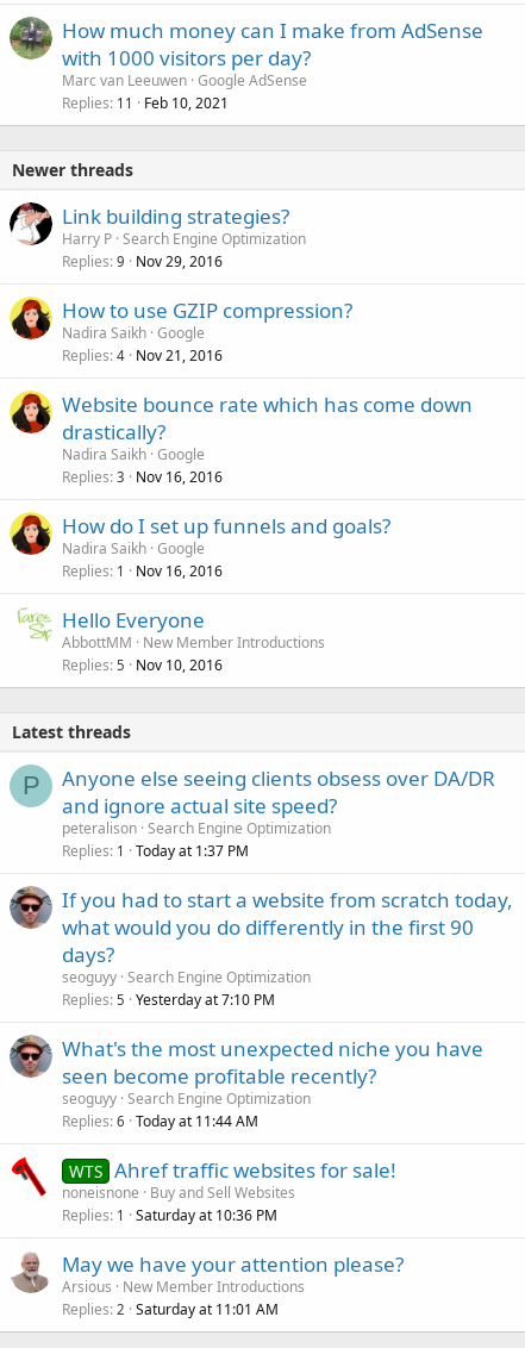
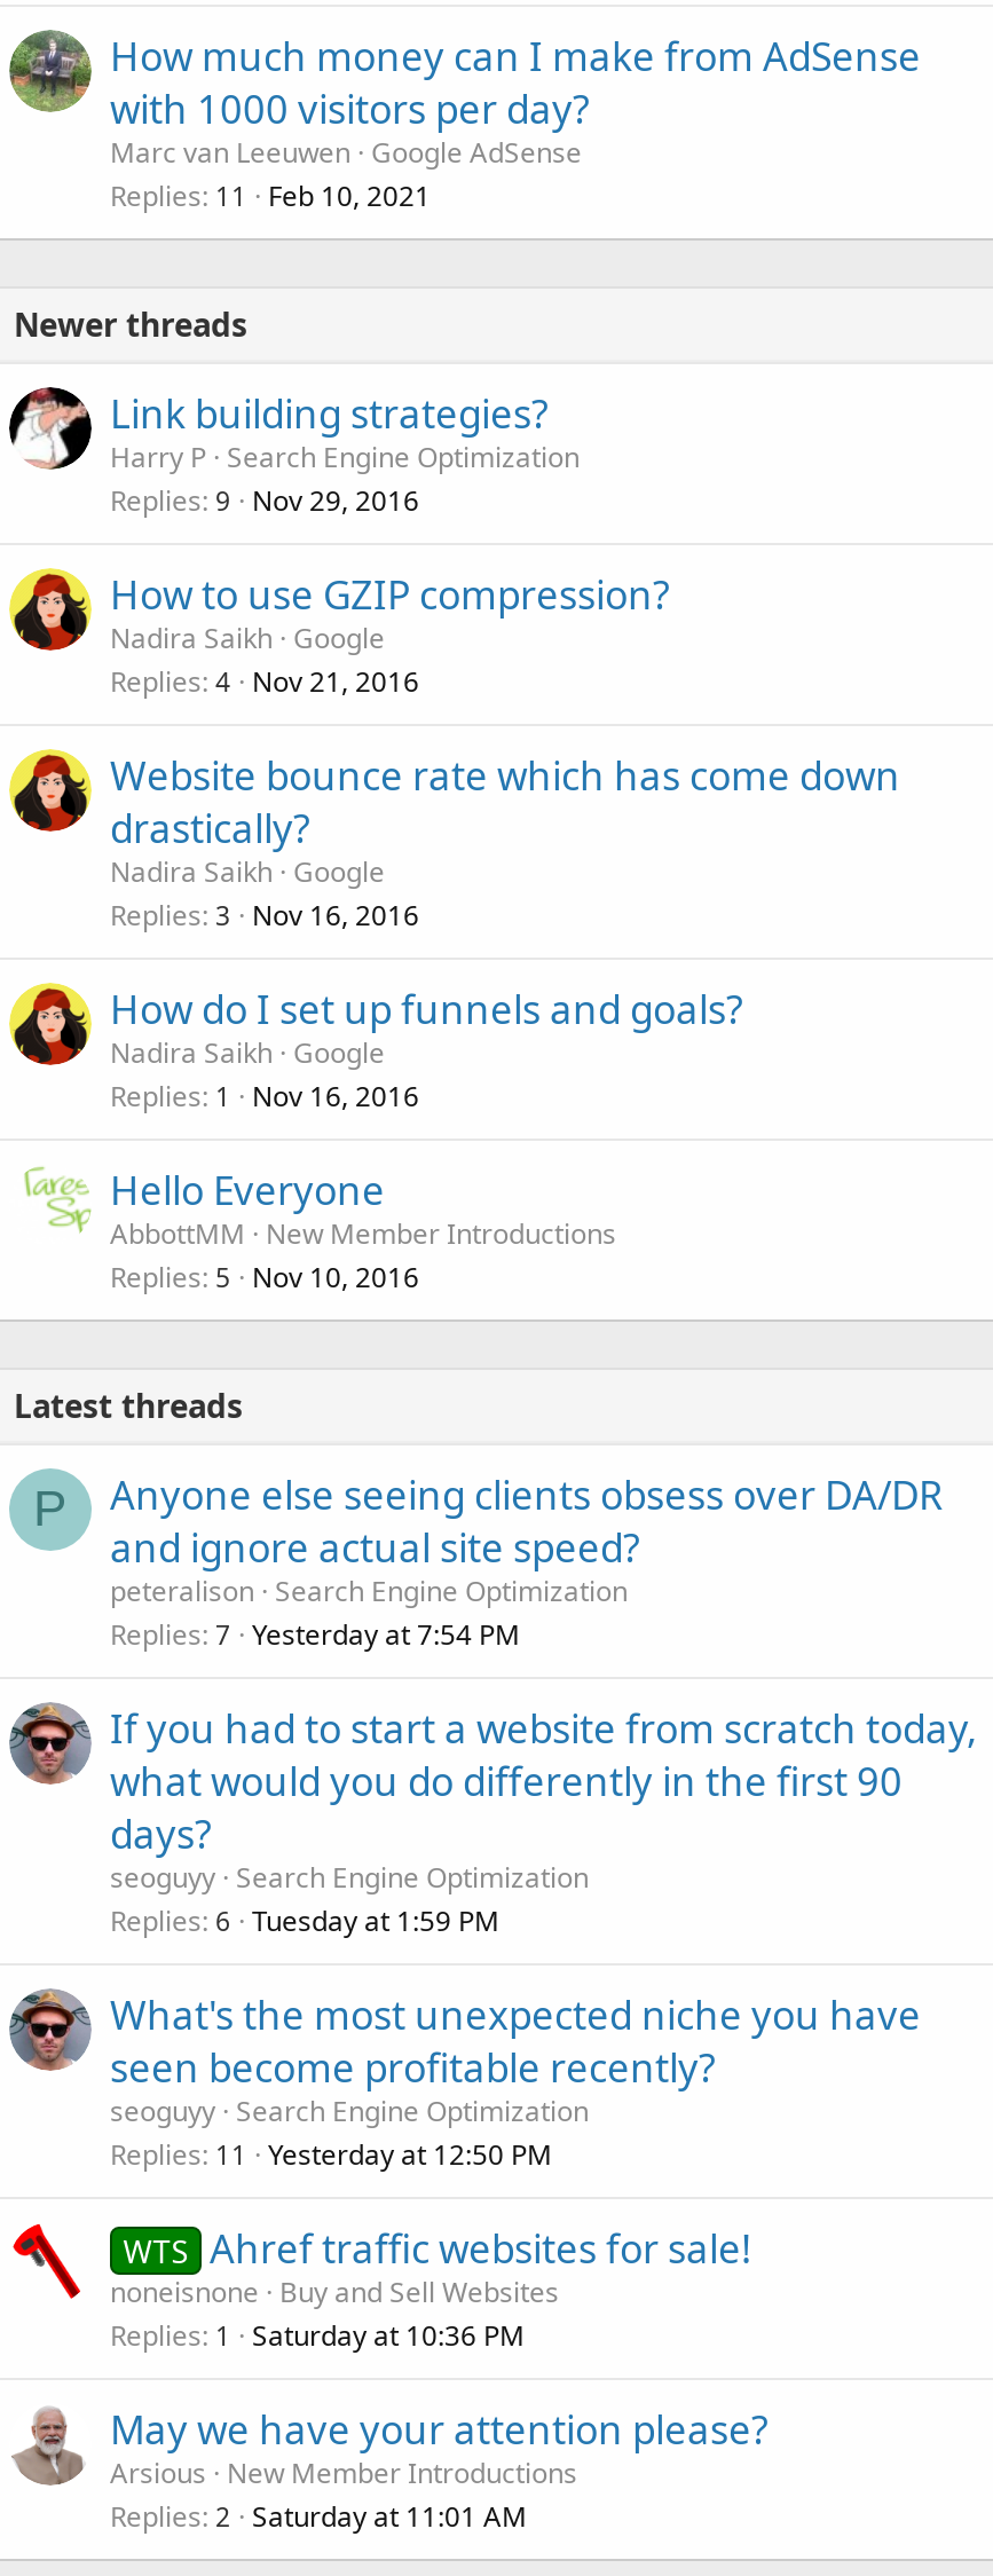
- Replies 1 Today at 1:37 PM
+ Replies 7 Yesterday at 7:54 PM

- Replies 5 Yesterday at 7:10 PM
+ Replies 6 Tuesday at 1:59 PM

- Replies 6 Today at 11:44 AM
+ Replies 11 Yesterday at 12:50 PM
